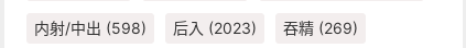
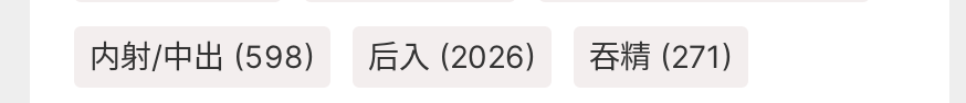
- 后入(2023)
+ 后入(2026)

- 吞精(269)
+ 吞精(271)
